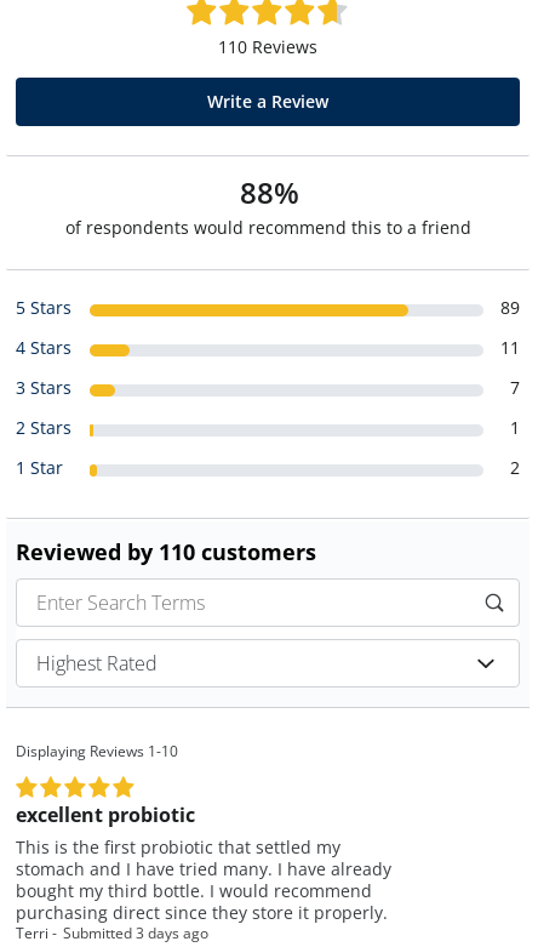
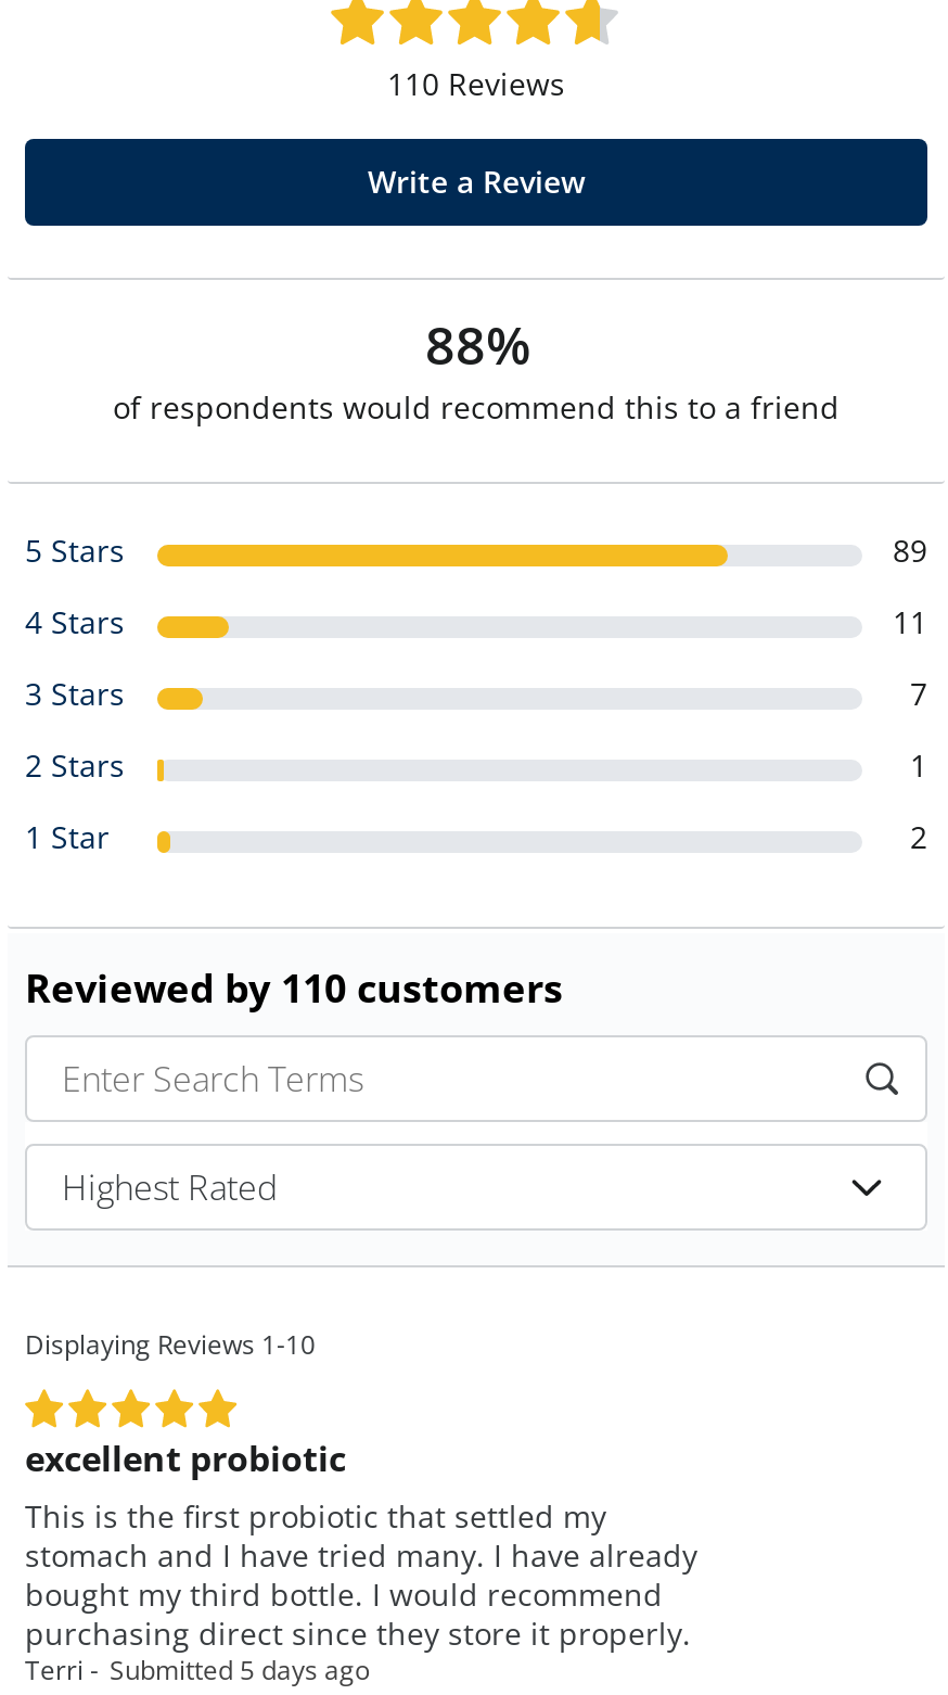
- Submitted 3 days ago
+ Submitted 5 days ago
